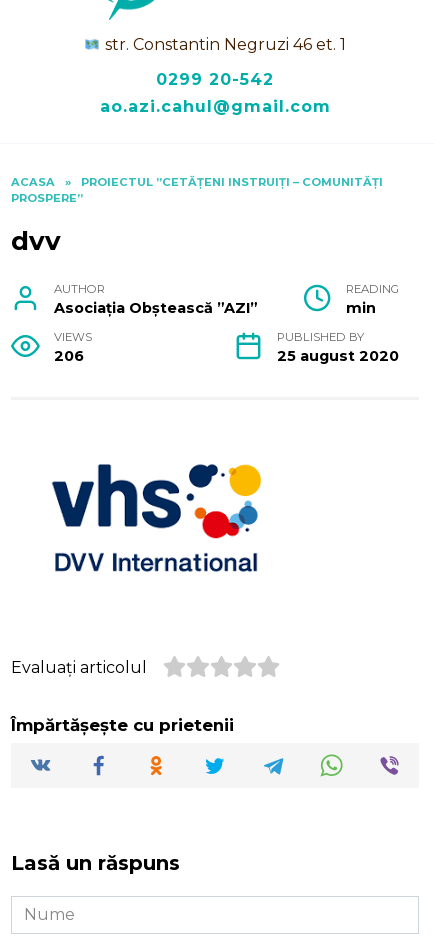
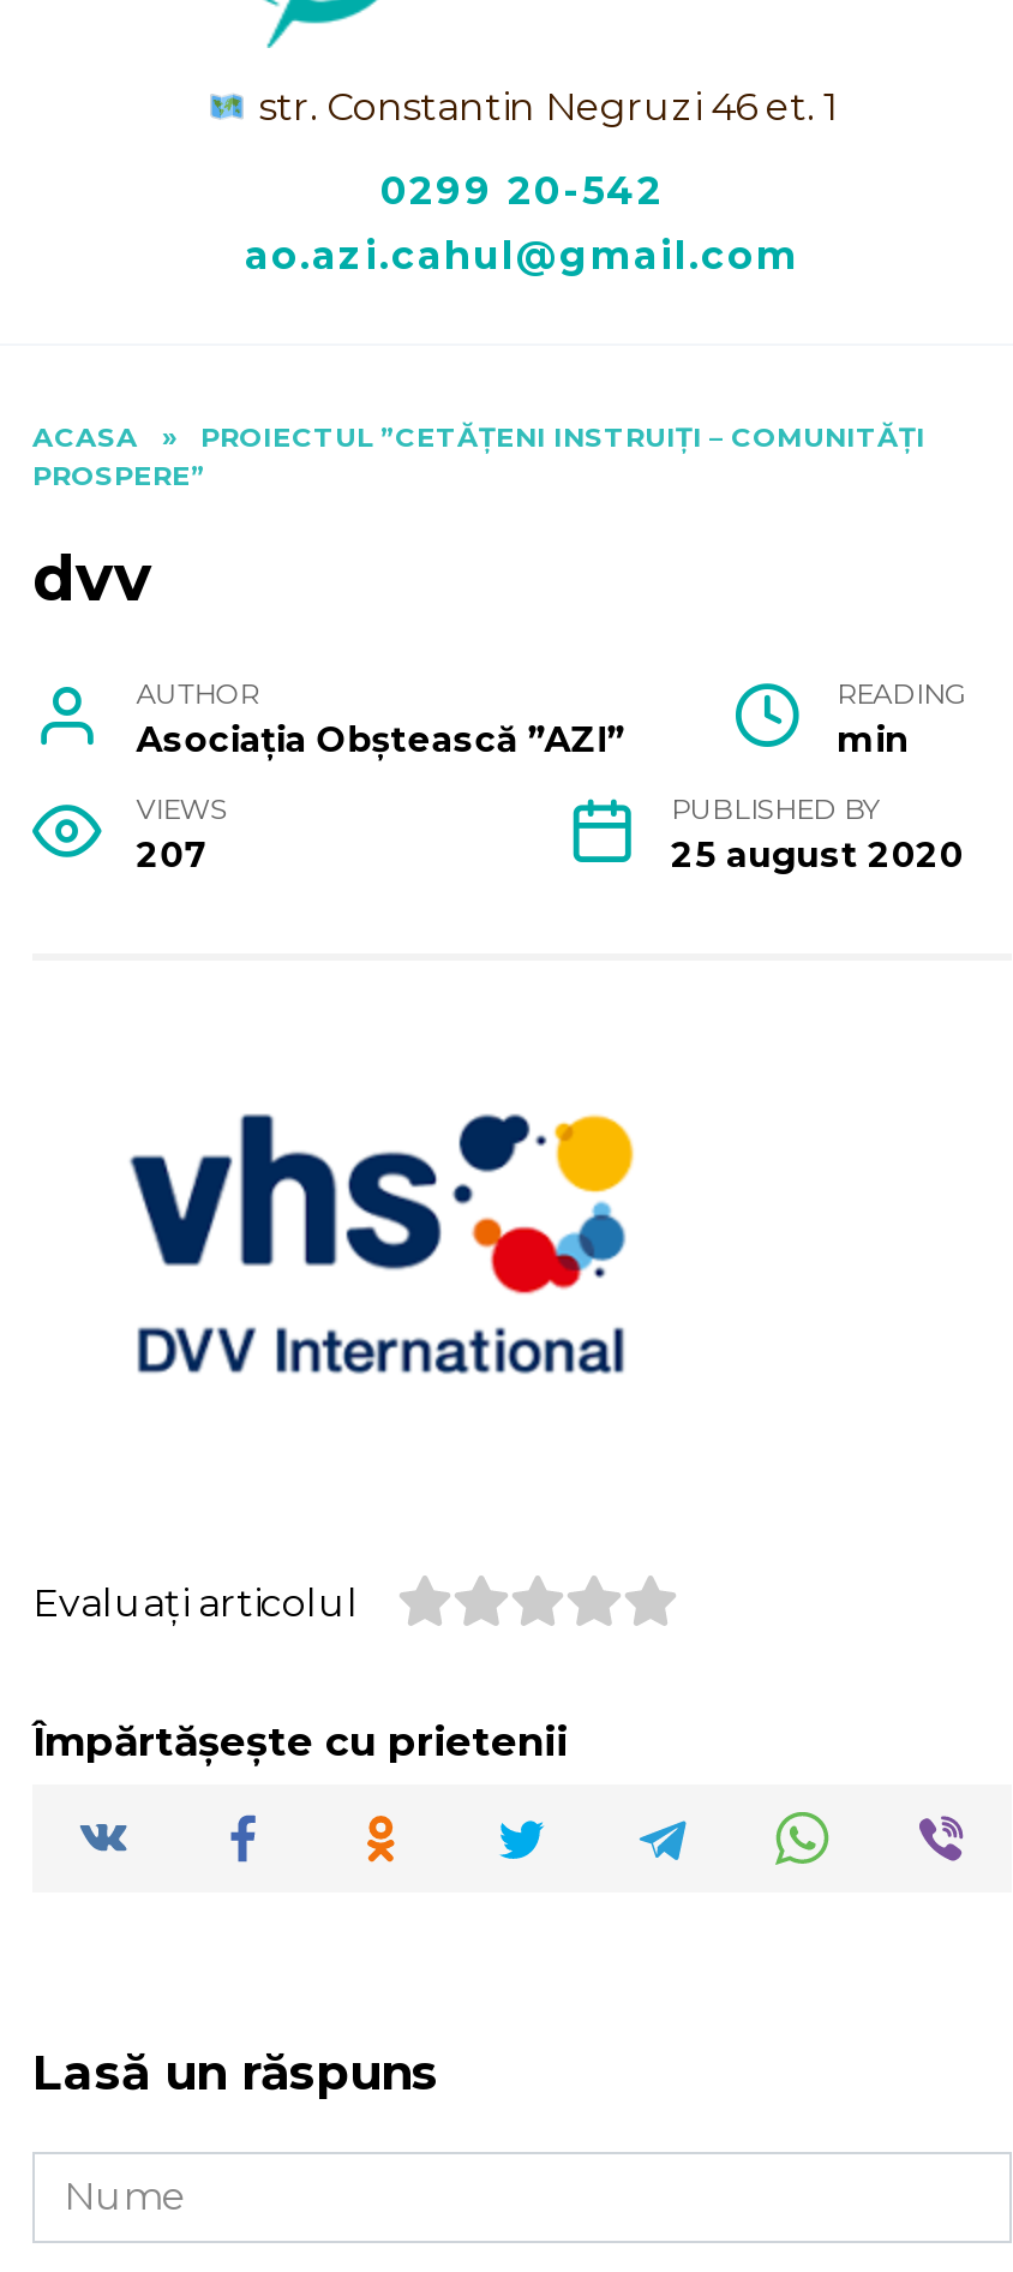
- 206
+ 207
